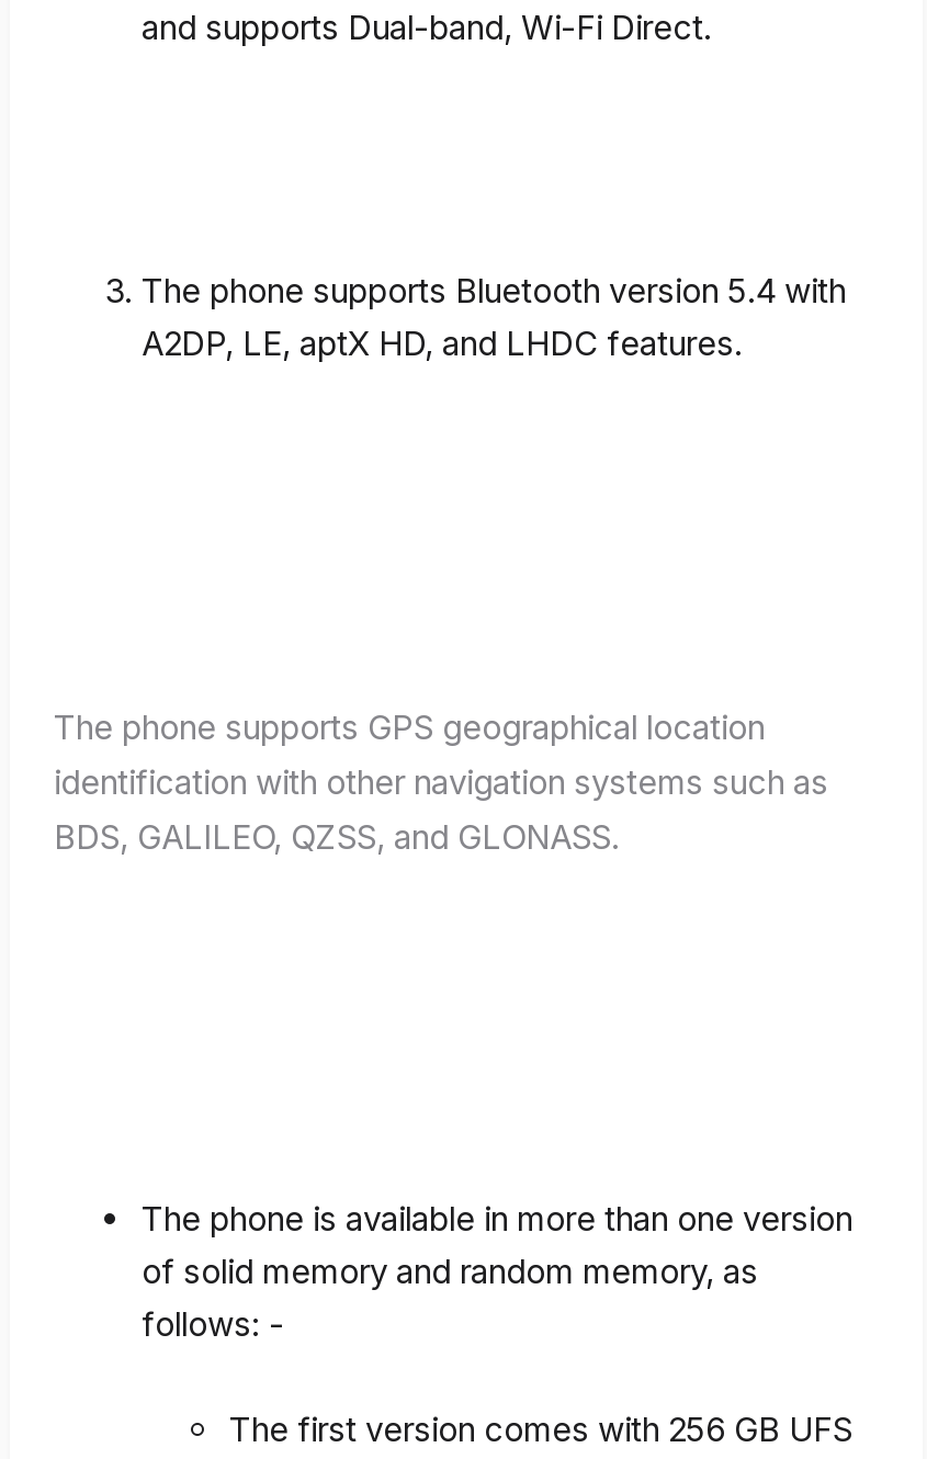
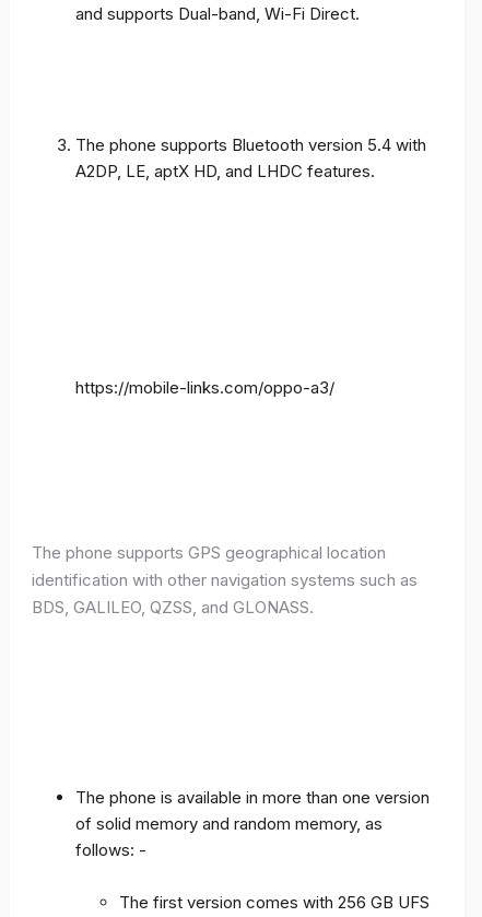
+ https://mobile-links.com/oppo-a3/
